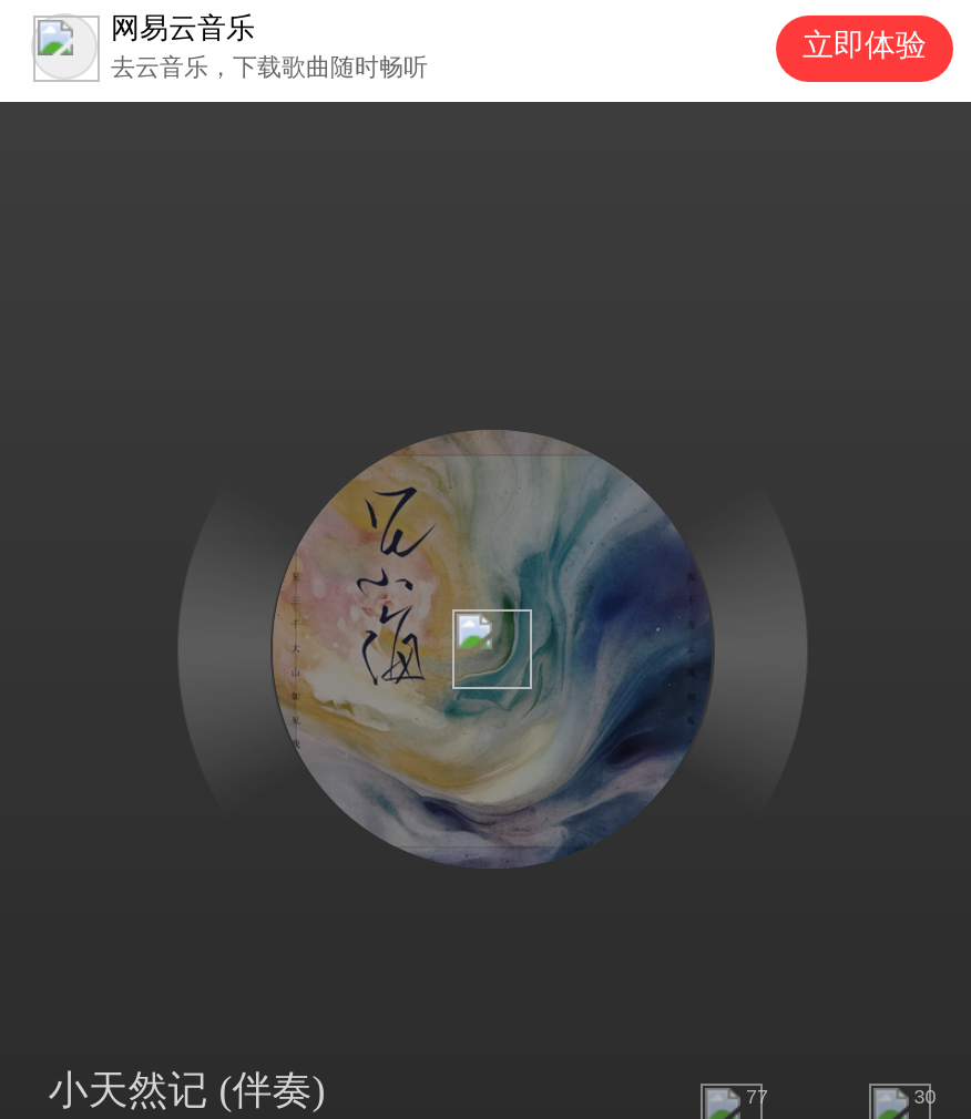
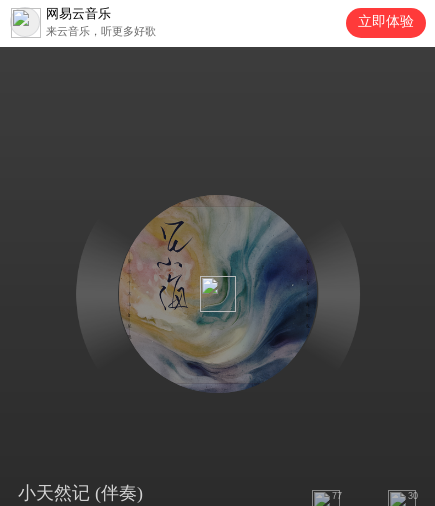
- 去云音乐，下载歌曲随时畅听
+ 来云音乐，听更多好歌
